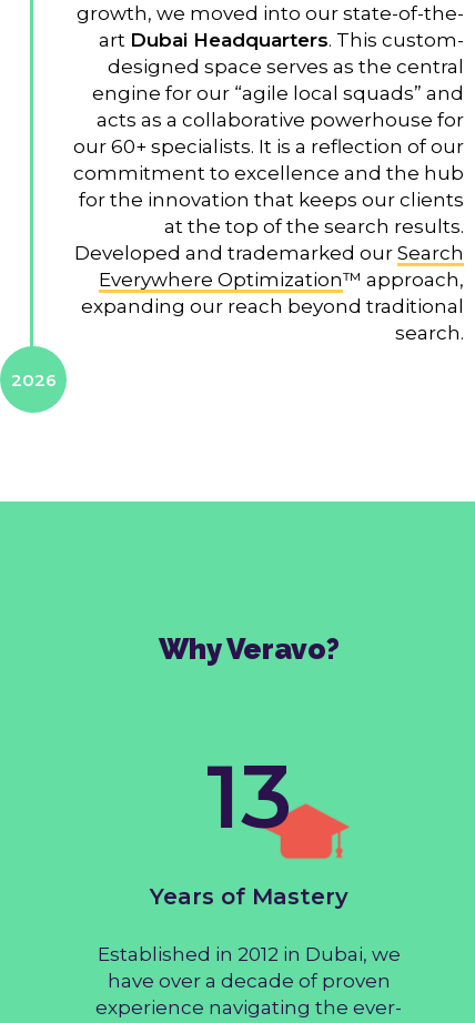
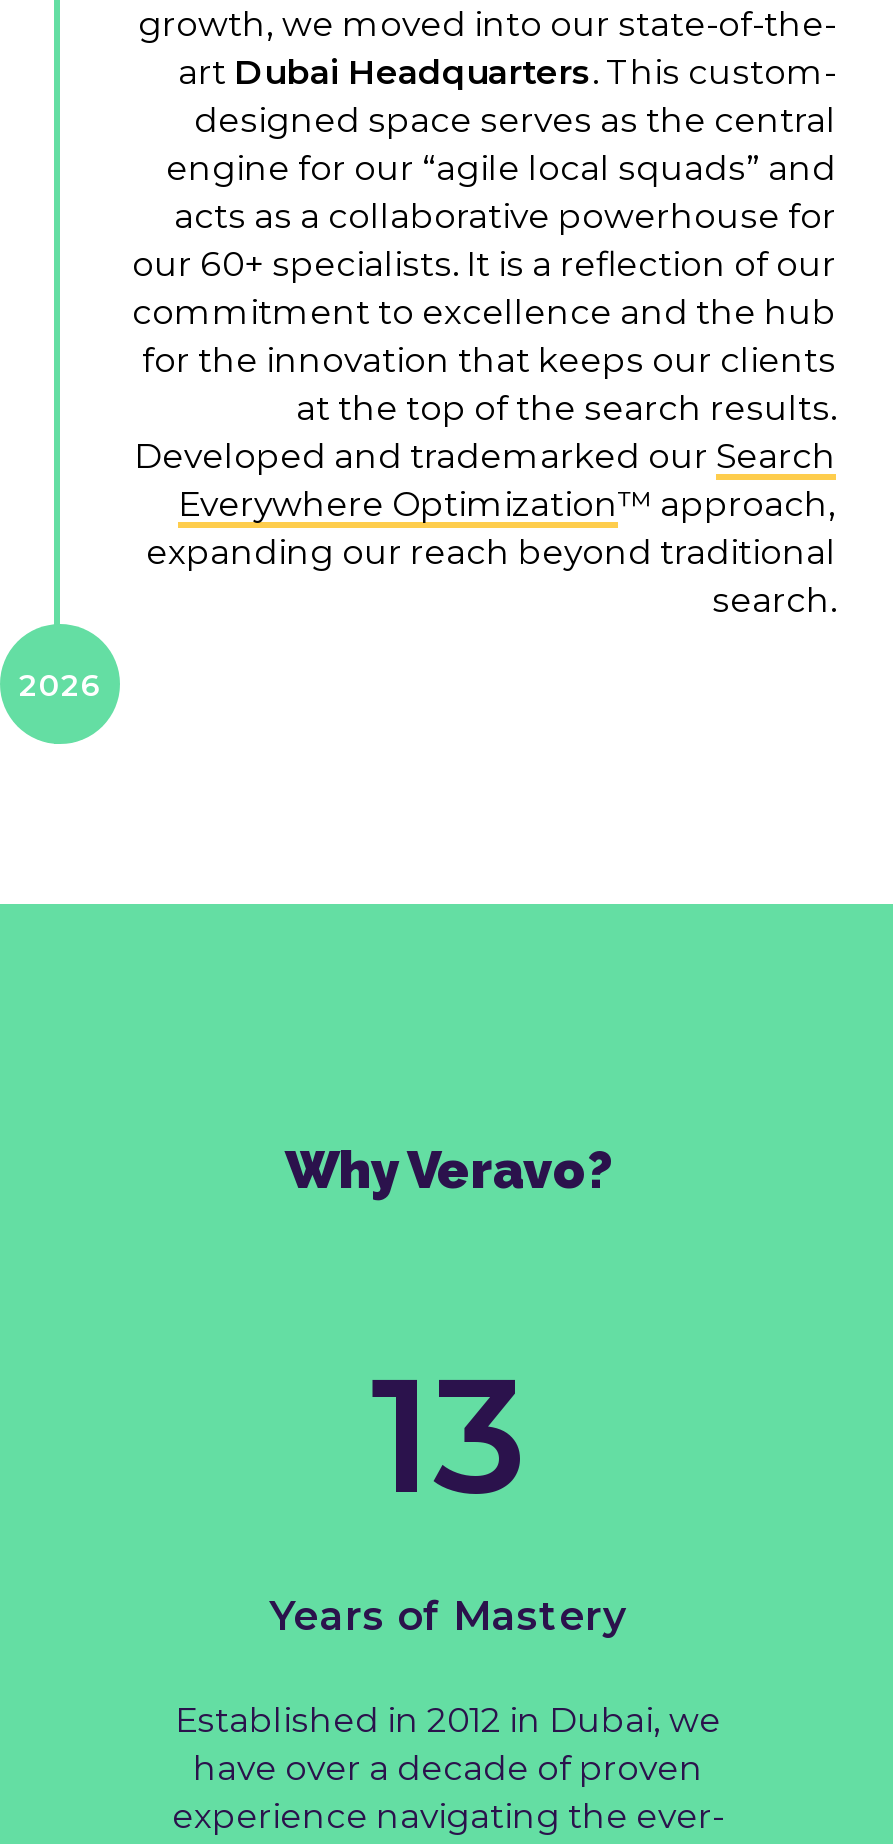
- [image]
